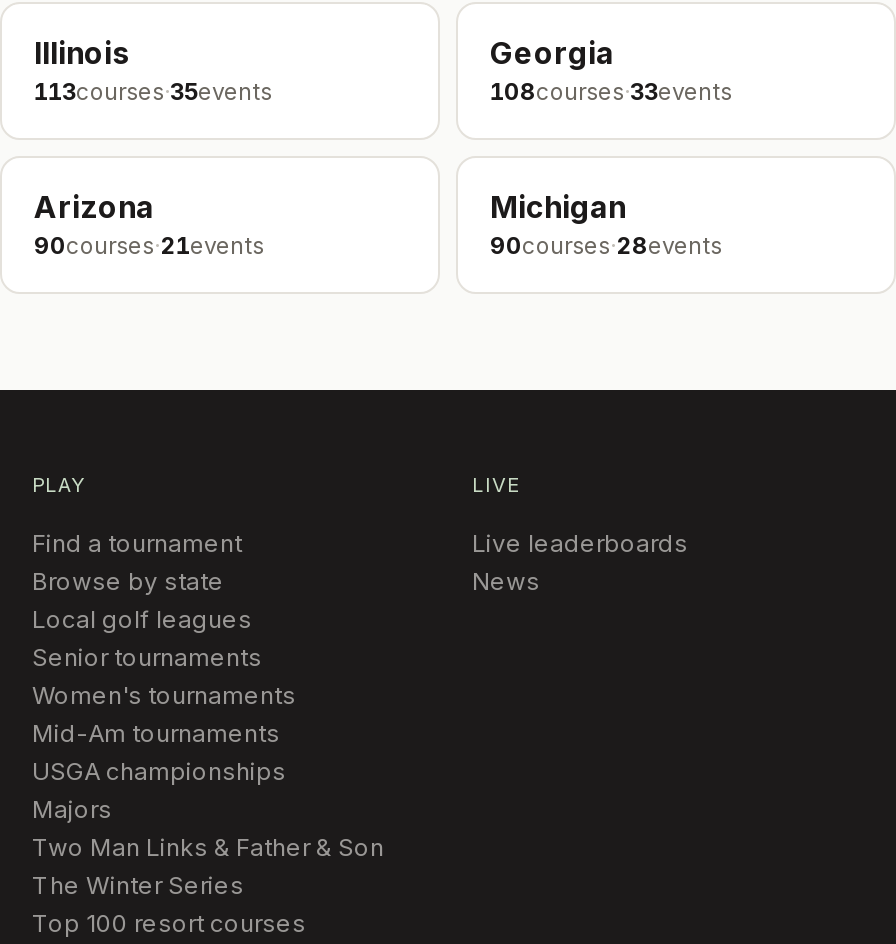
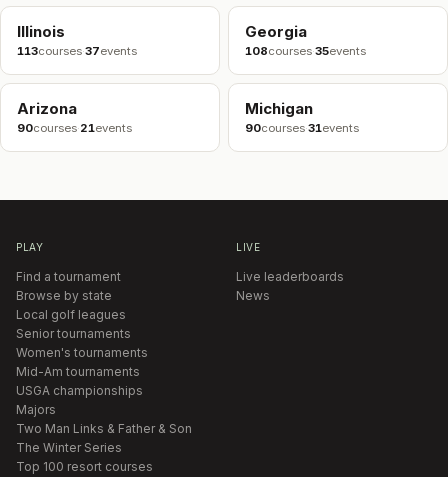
- 113courses · 35events
+ 113courses · 37events

- 108courses · 33events
+ 108courses · 35events

- 90courses · 28events
+ 90courses · 31events
